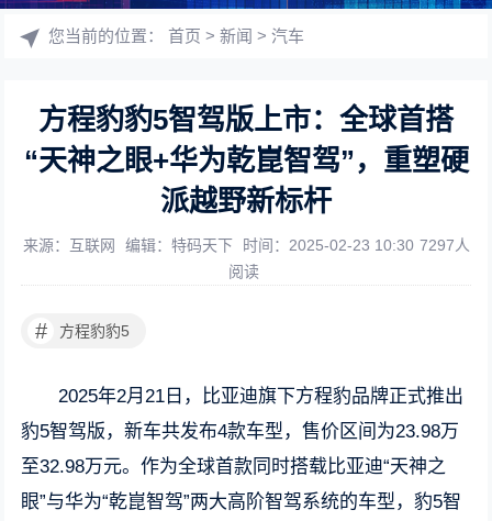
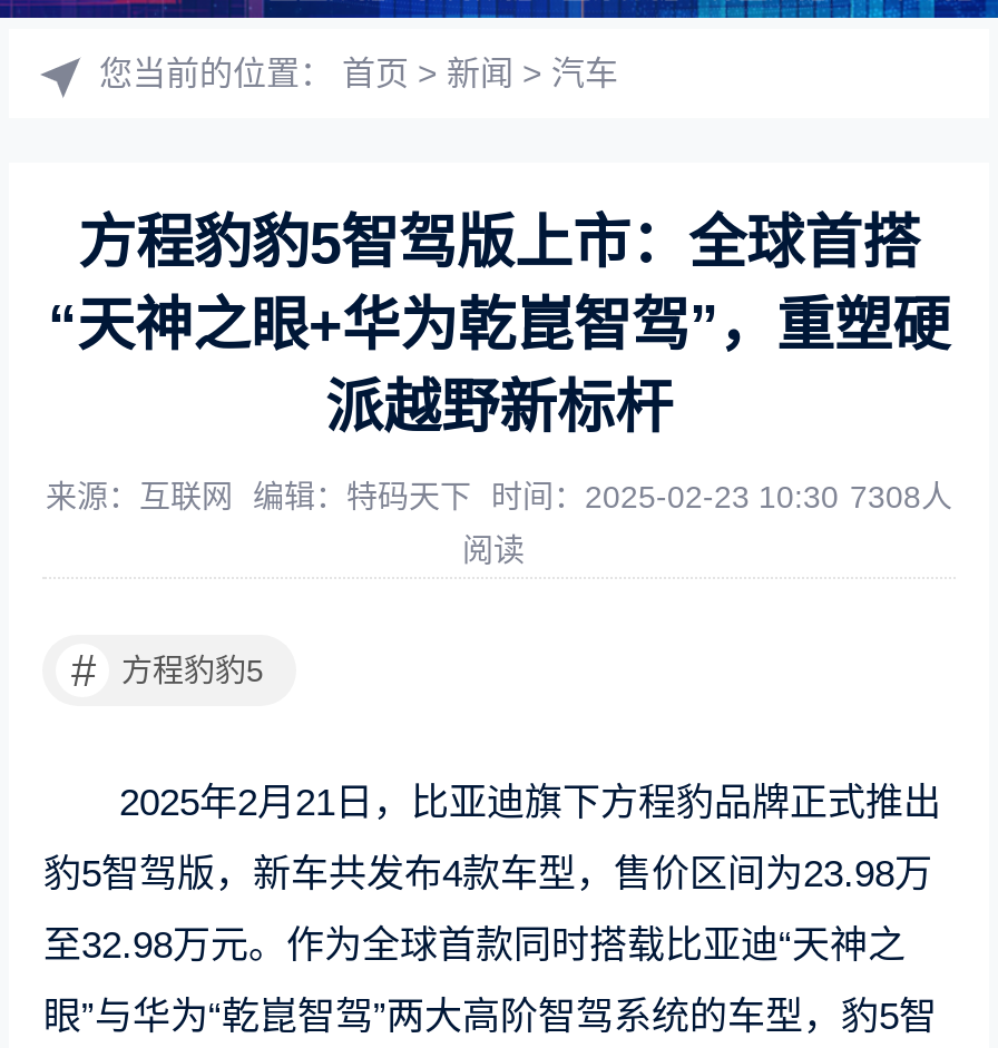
- 来源：互联网 编辑：特码天下 时间：2025-02-23 10:30 7297人
+ 来源：互联网 编辑：特码天下 时间：2025-02-23 10:30 7308人
